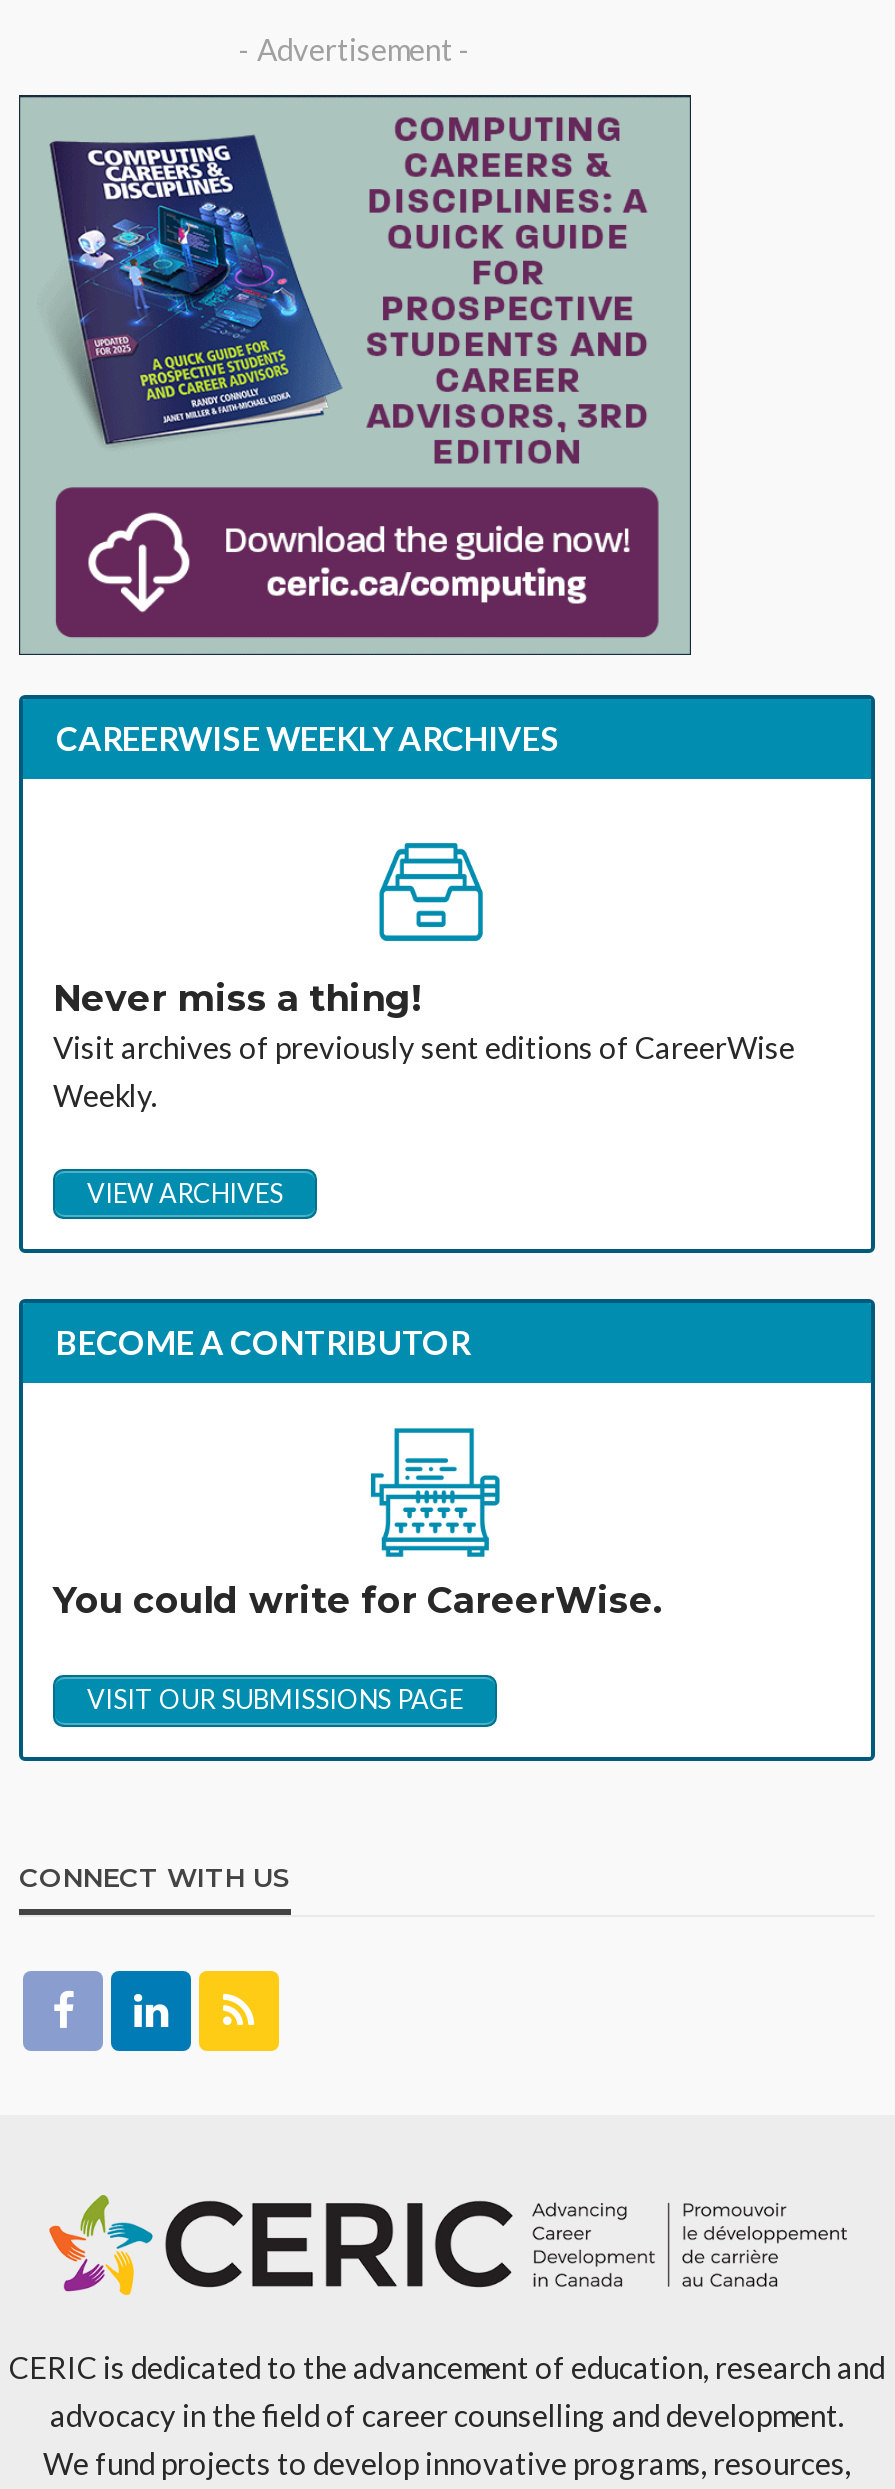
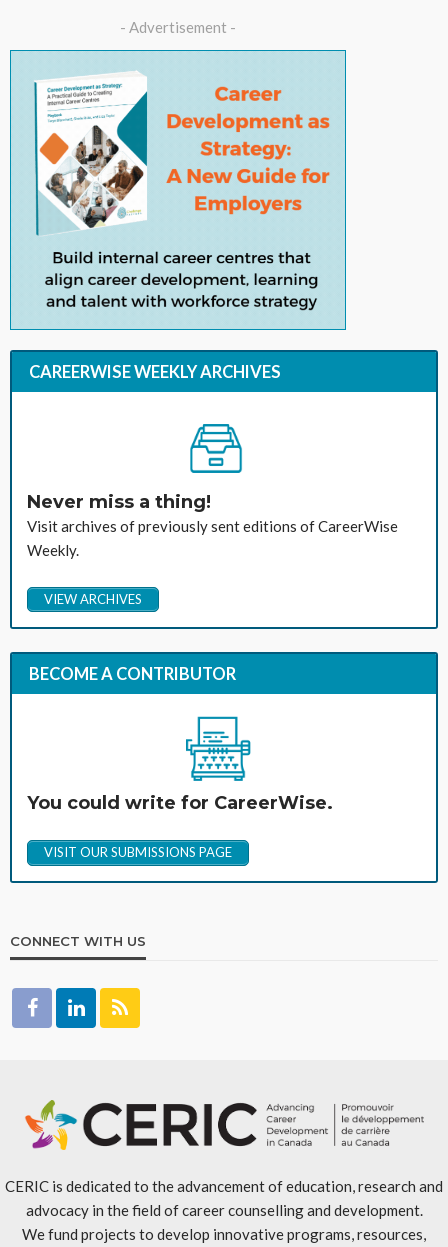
- [image]
+ [image]
